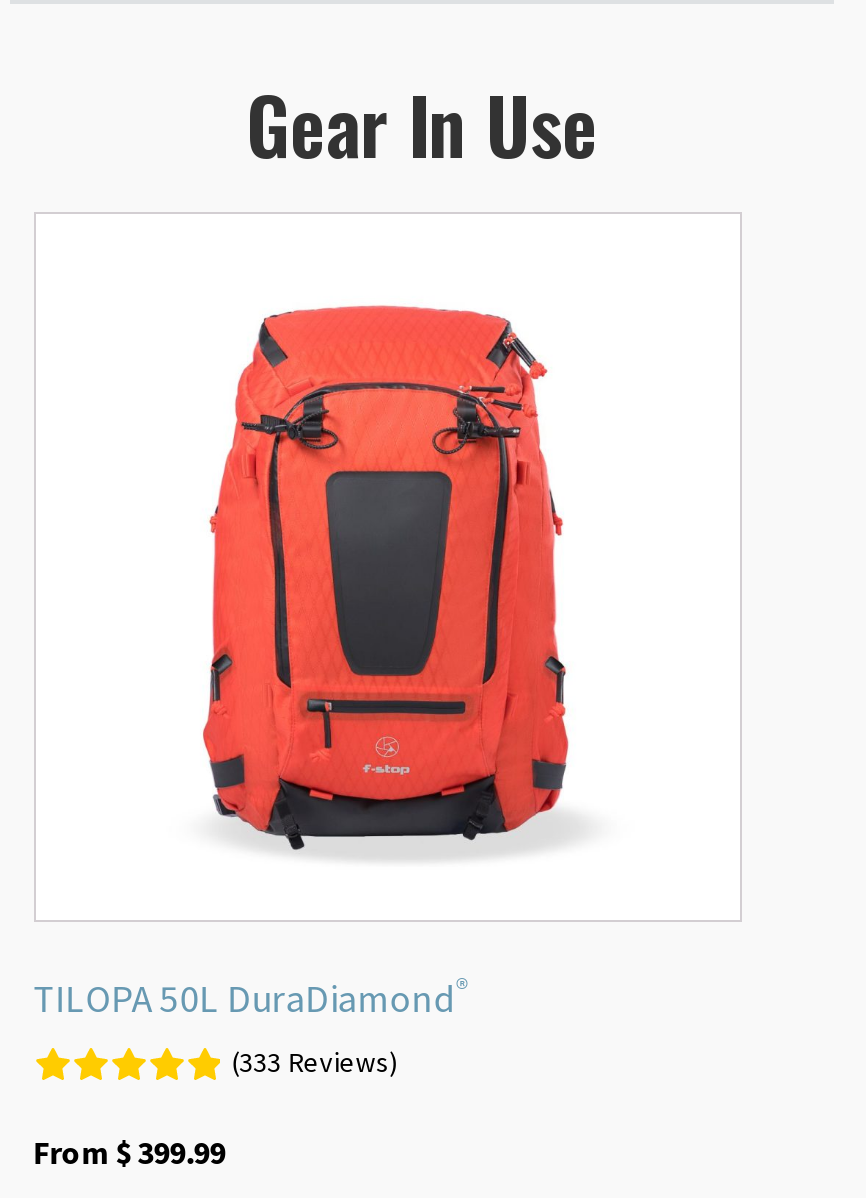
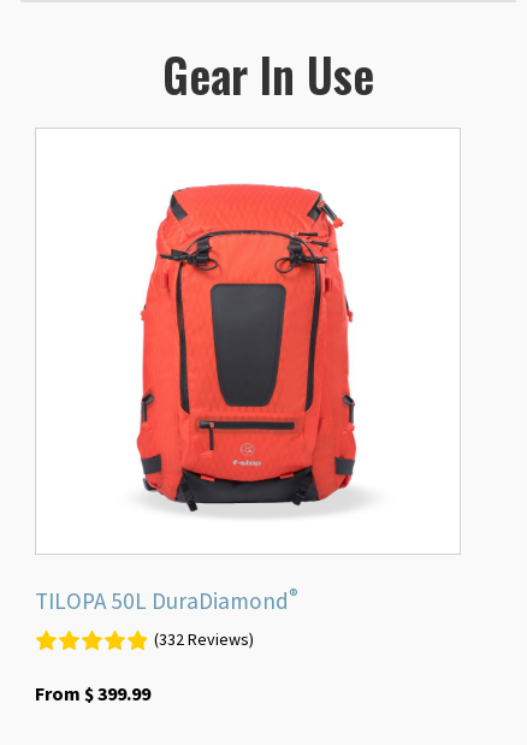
- (333 Reviews)
+ (332 Reviews)
